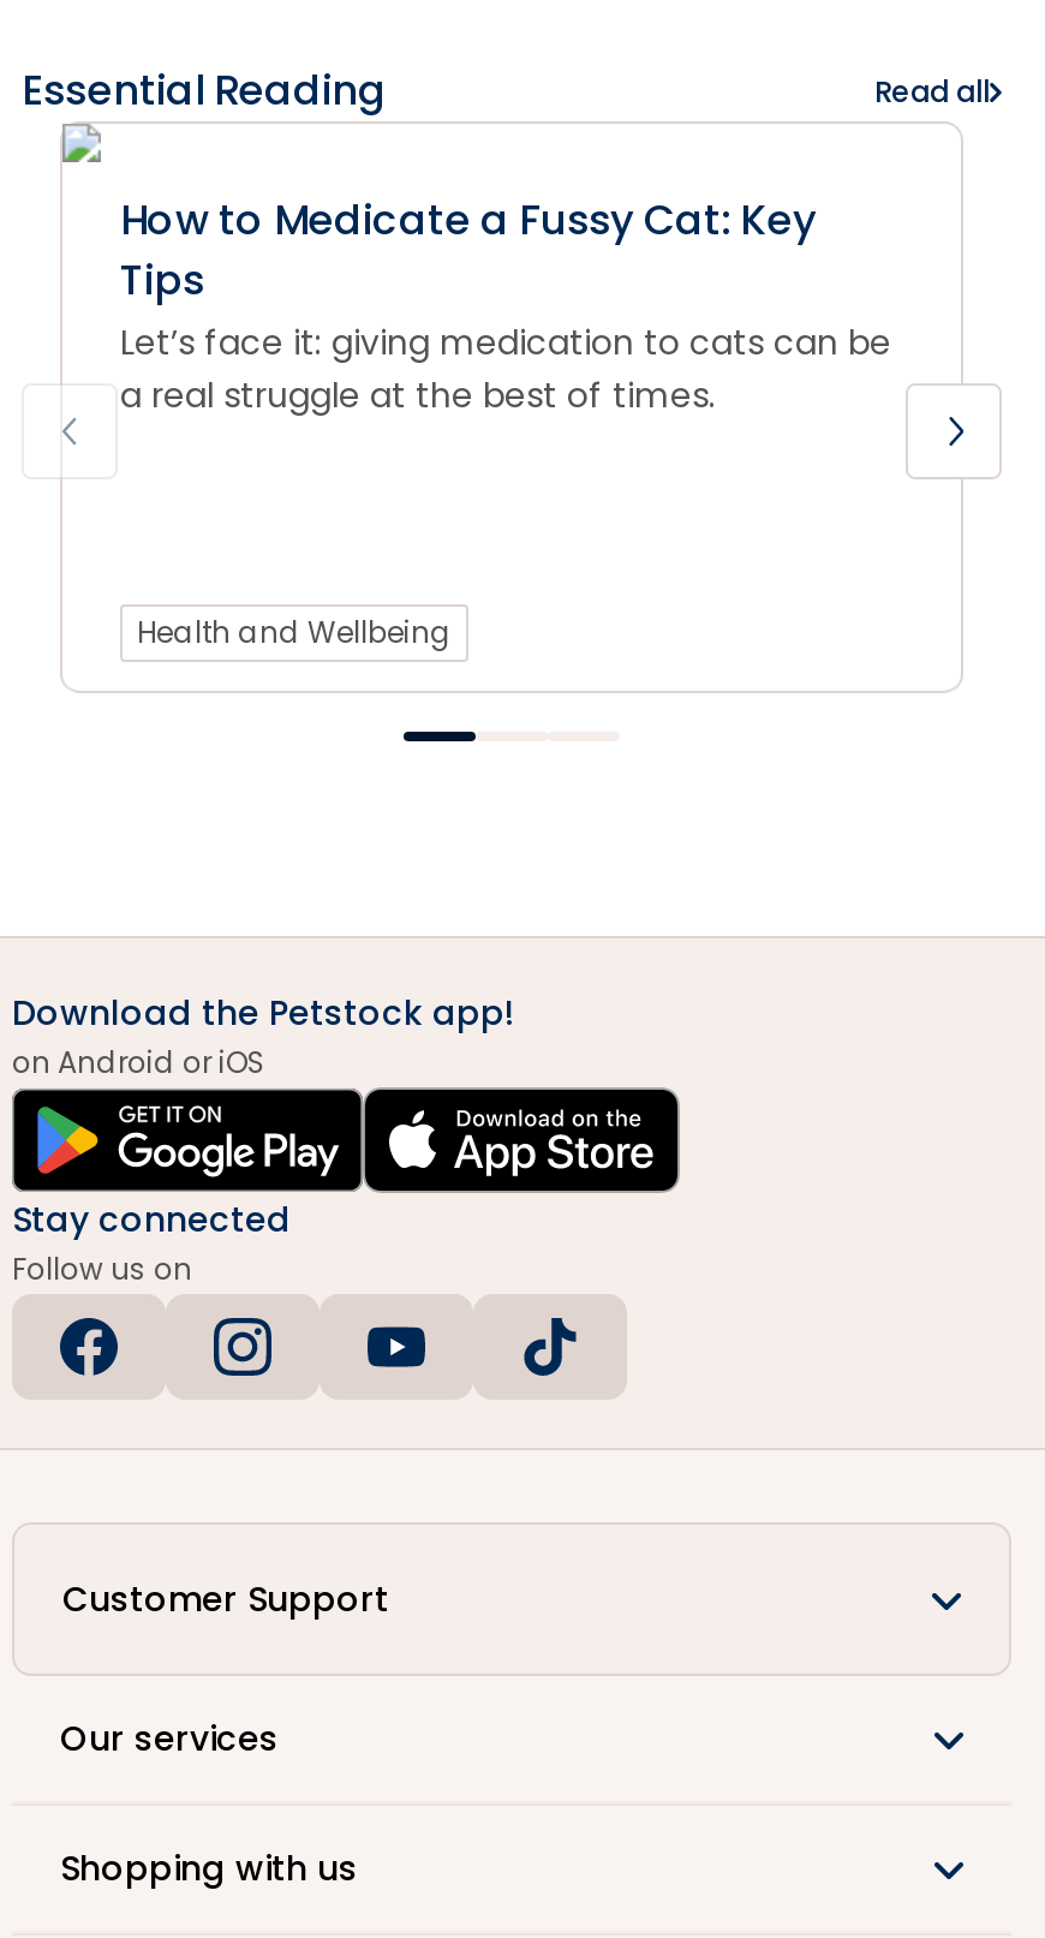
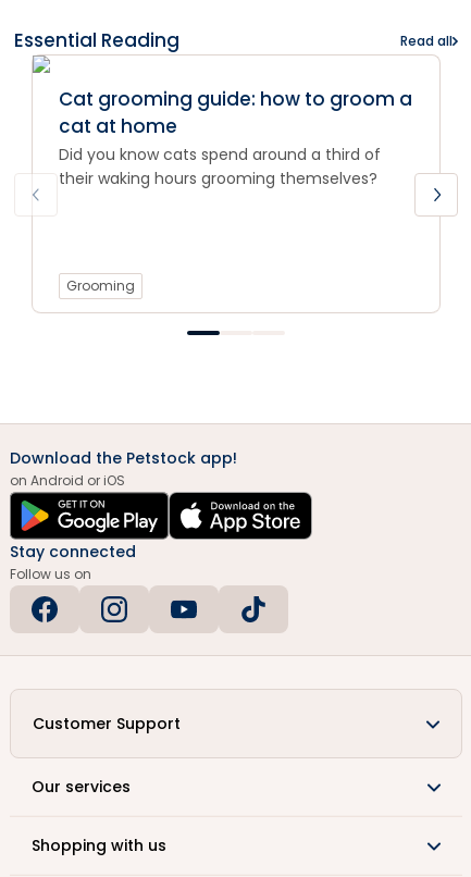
- How to Medicate a Fussy Cat: Key
- Tips
- Let’s face it: giving medication to cats can be
- a real struggle at the best of times.
+ Cat grooming guide: how to groom a
+ cat at home
+ Did you know cats spend around a third of
+ their waking hours grooming themselves?

- Health and Wellbeing
+ Grooming
